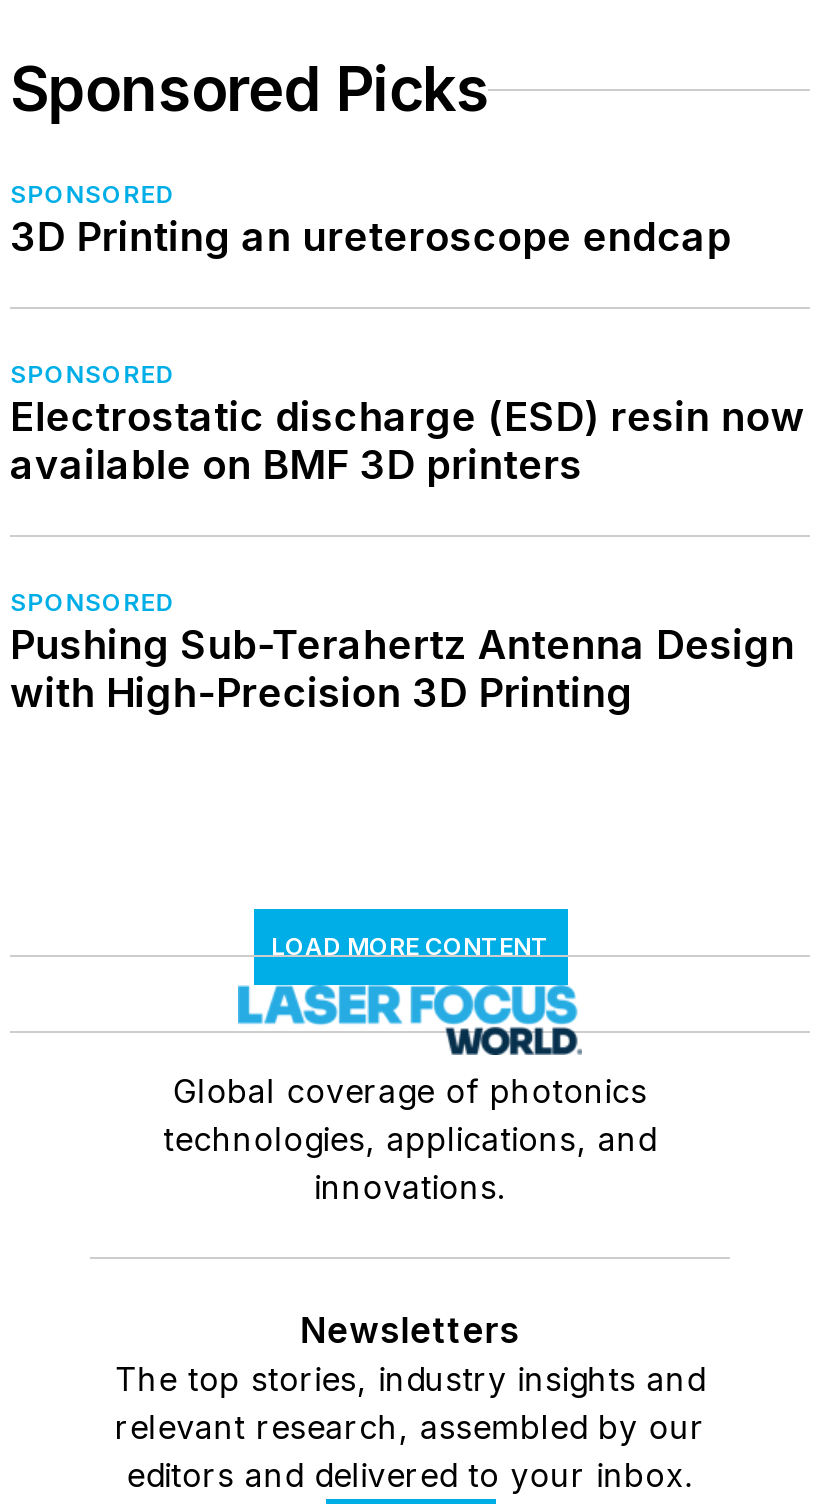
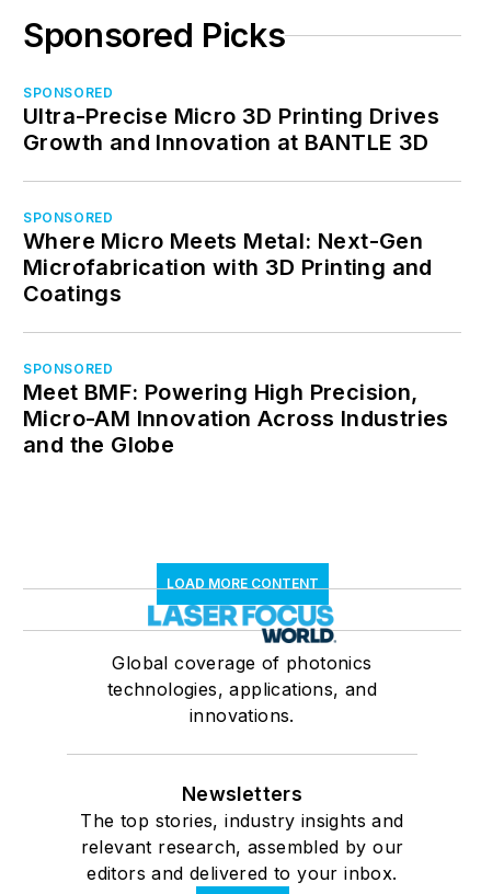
- 3D Printing an ureteroscope endcap
+ Ultra-Precise Micro 3D Printing Drives
+ Growth and Innovation at BANTLE 3D

- Electrostatic discharge (ESD) resin now
- available on BMF 3D printers
+ Where Micro Meets Metal: Next-Gen
+ Microfabrication with 3D Printing and
+ Coatings

- Pushing Sub-Terahertz Antenna Design
- with High-Precision 3D Printing
+ Meet BMF: Powering High Precision,
+ Micro-AM Innovation Across Industries
+ and the Globe
